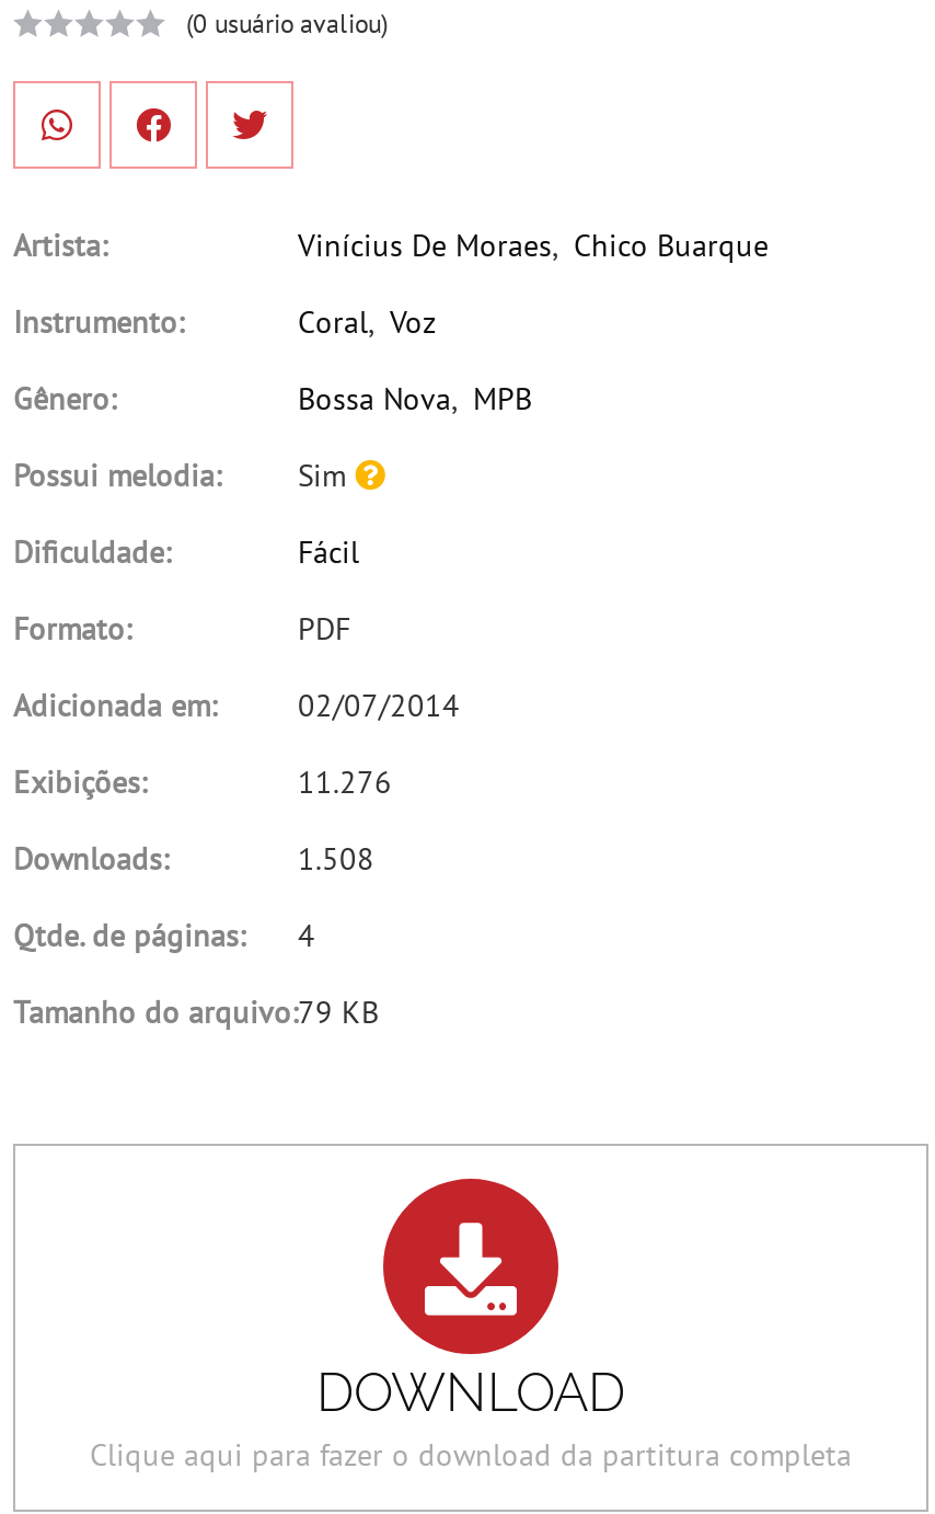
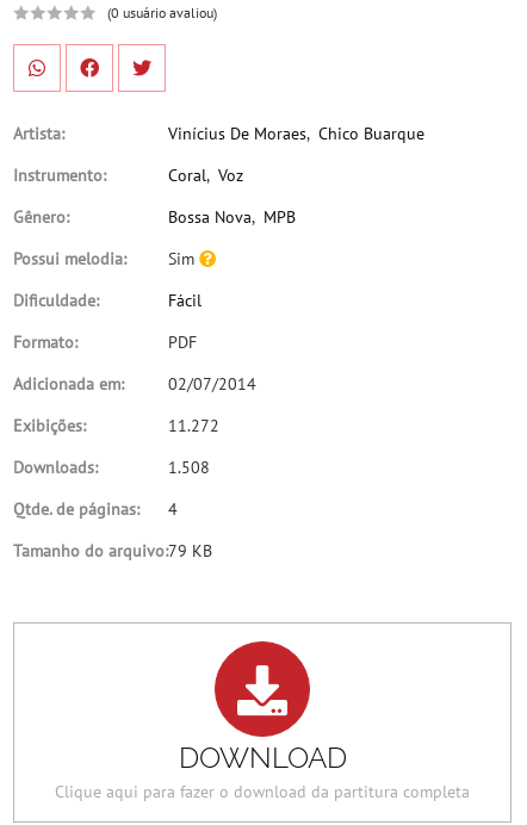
- 11.276
+ 11.272
